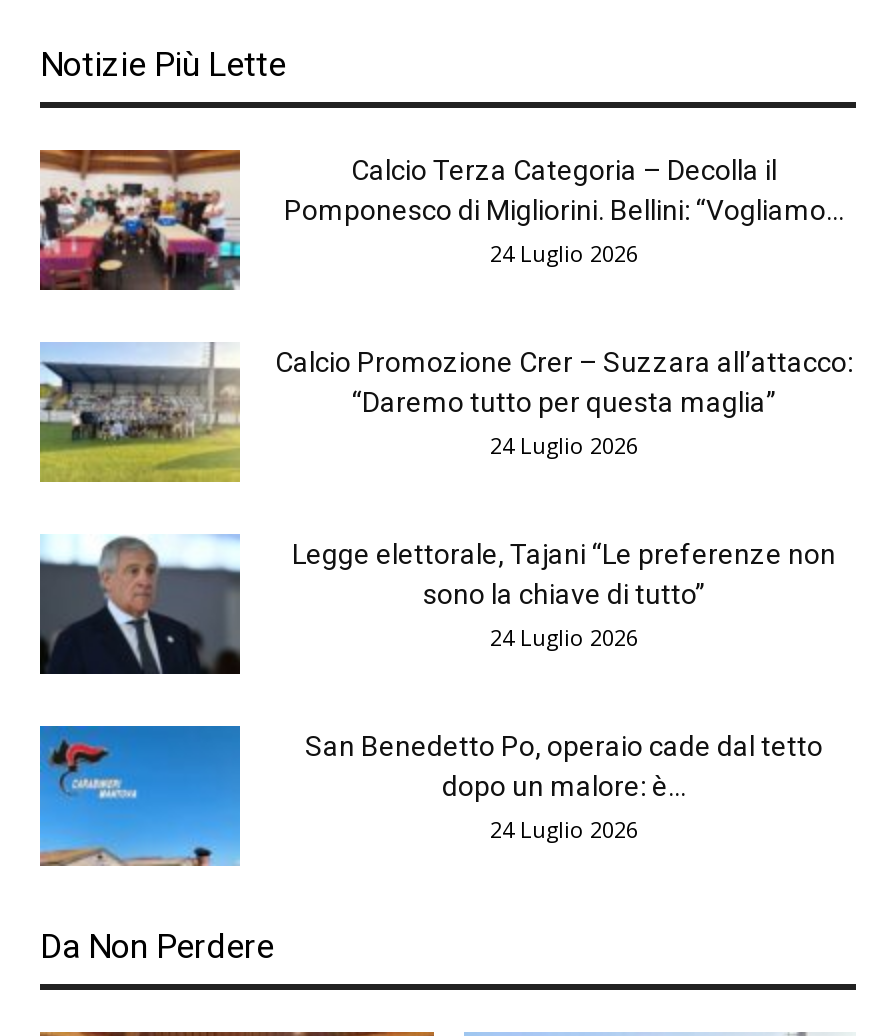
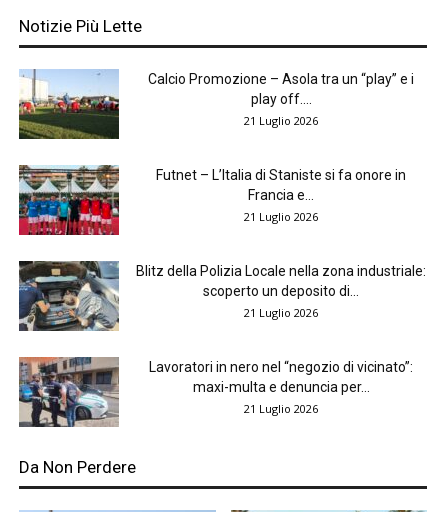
- [image]
- Calcio Terza Categoria – Decolla il
- Pomponesco di Migliorini. Bellini: “Vogliamo...
- 24 Luglio 2026
+ [image]
+ Calcio Promozione – Asola tra un “play” e i
+ play off....
+ 21 Luglio 2026

- [image]
- Calcio Promozione Crer – Suzzara all’attacco:
- “Daremo tutto per questa maglia”
- 24 Luglio 2026
+ [image]
+ Futnet – L’Italia di Staniste si fa onore in
+ Francia e...
+ 21 Luglio 2026

- [image]
- Legge elettorale, Tajani “Le preferenze non
- sono la chiave di tutto”
- 24 Luglio 2026
+ [image]
+ Blitz della Polizia Locale nella zona industriale:
+ scoperto un deposito di...
+ 21 Luglio 2026

- [image]
- San Benedetto Po, operaio cade dal tetto
- dopo un malore: è...
- 24 Luglio 2026
+ [image]
+ Lavoratori in nero nel “negozio di vicinato”:
+ maxi-multa e denuncia per...
+ 21 Luglio 2026
